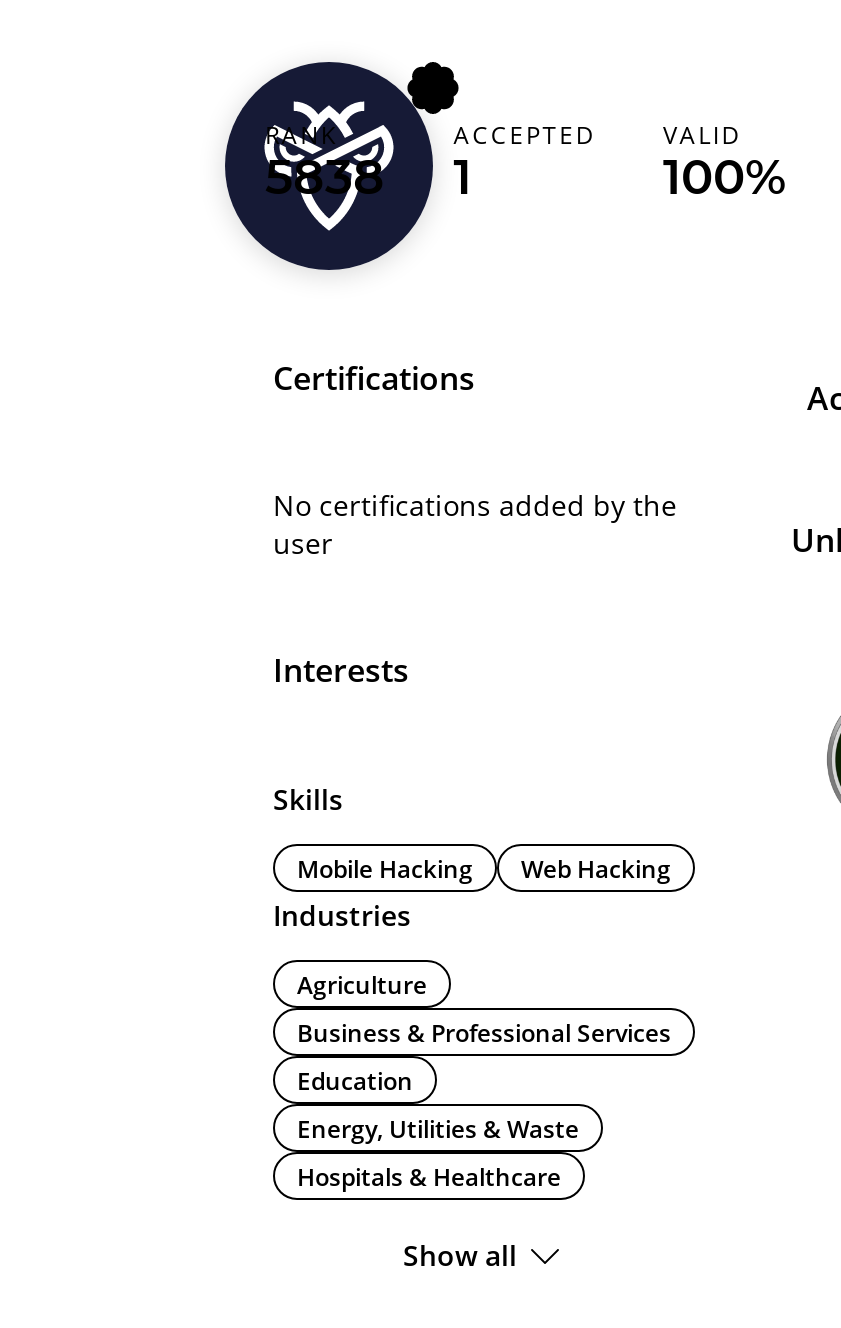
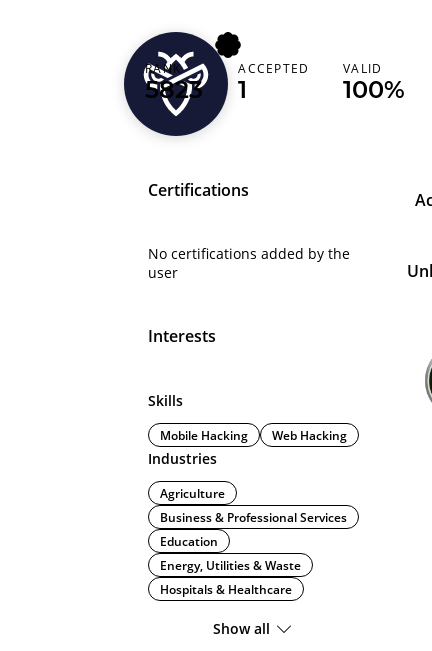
- 5838
+ 5823
